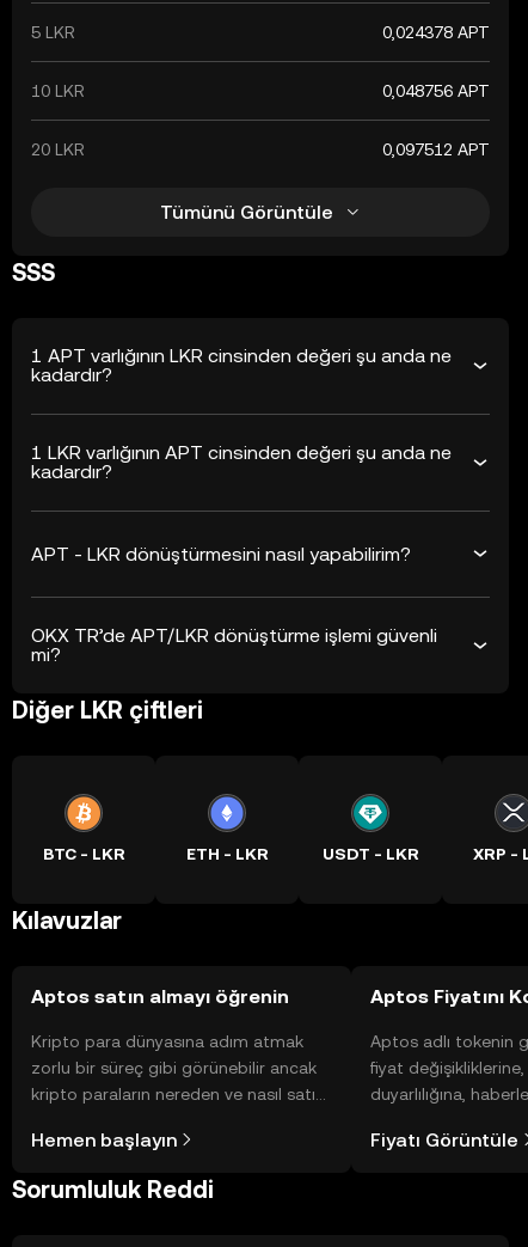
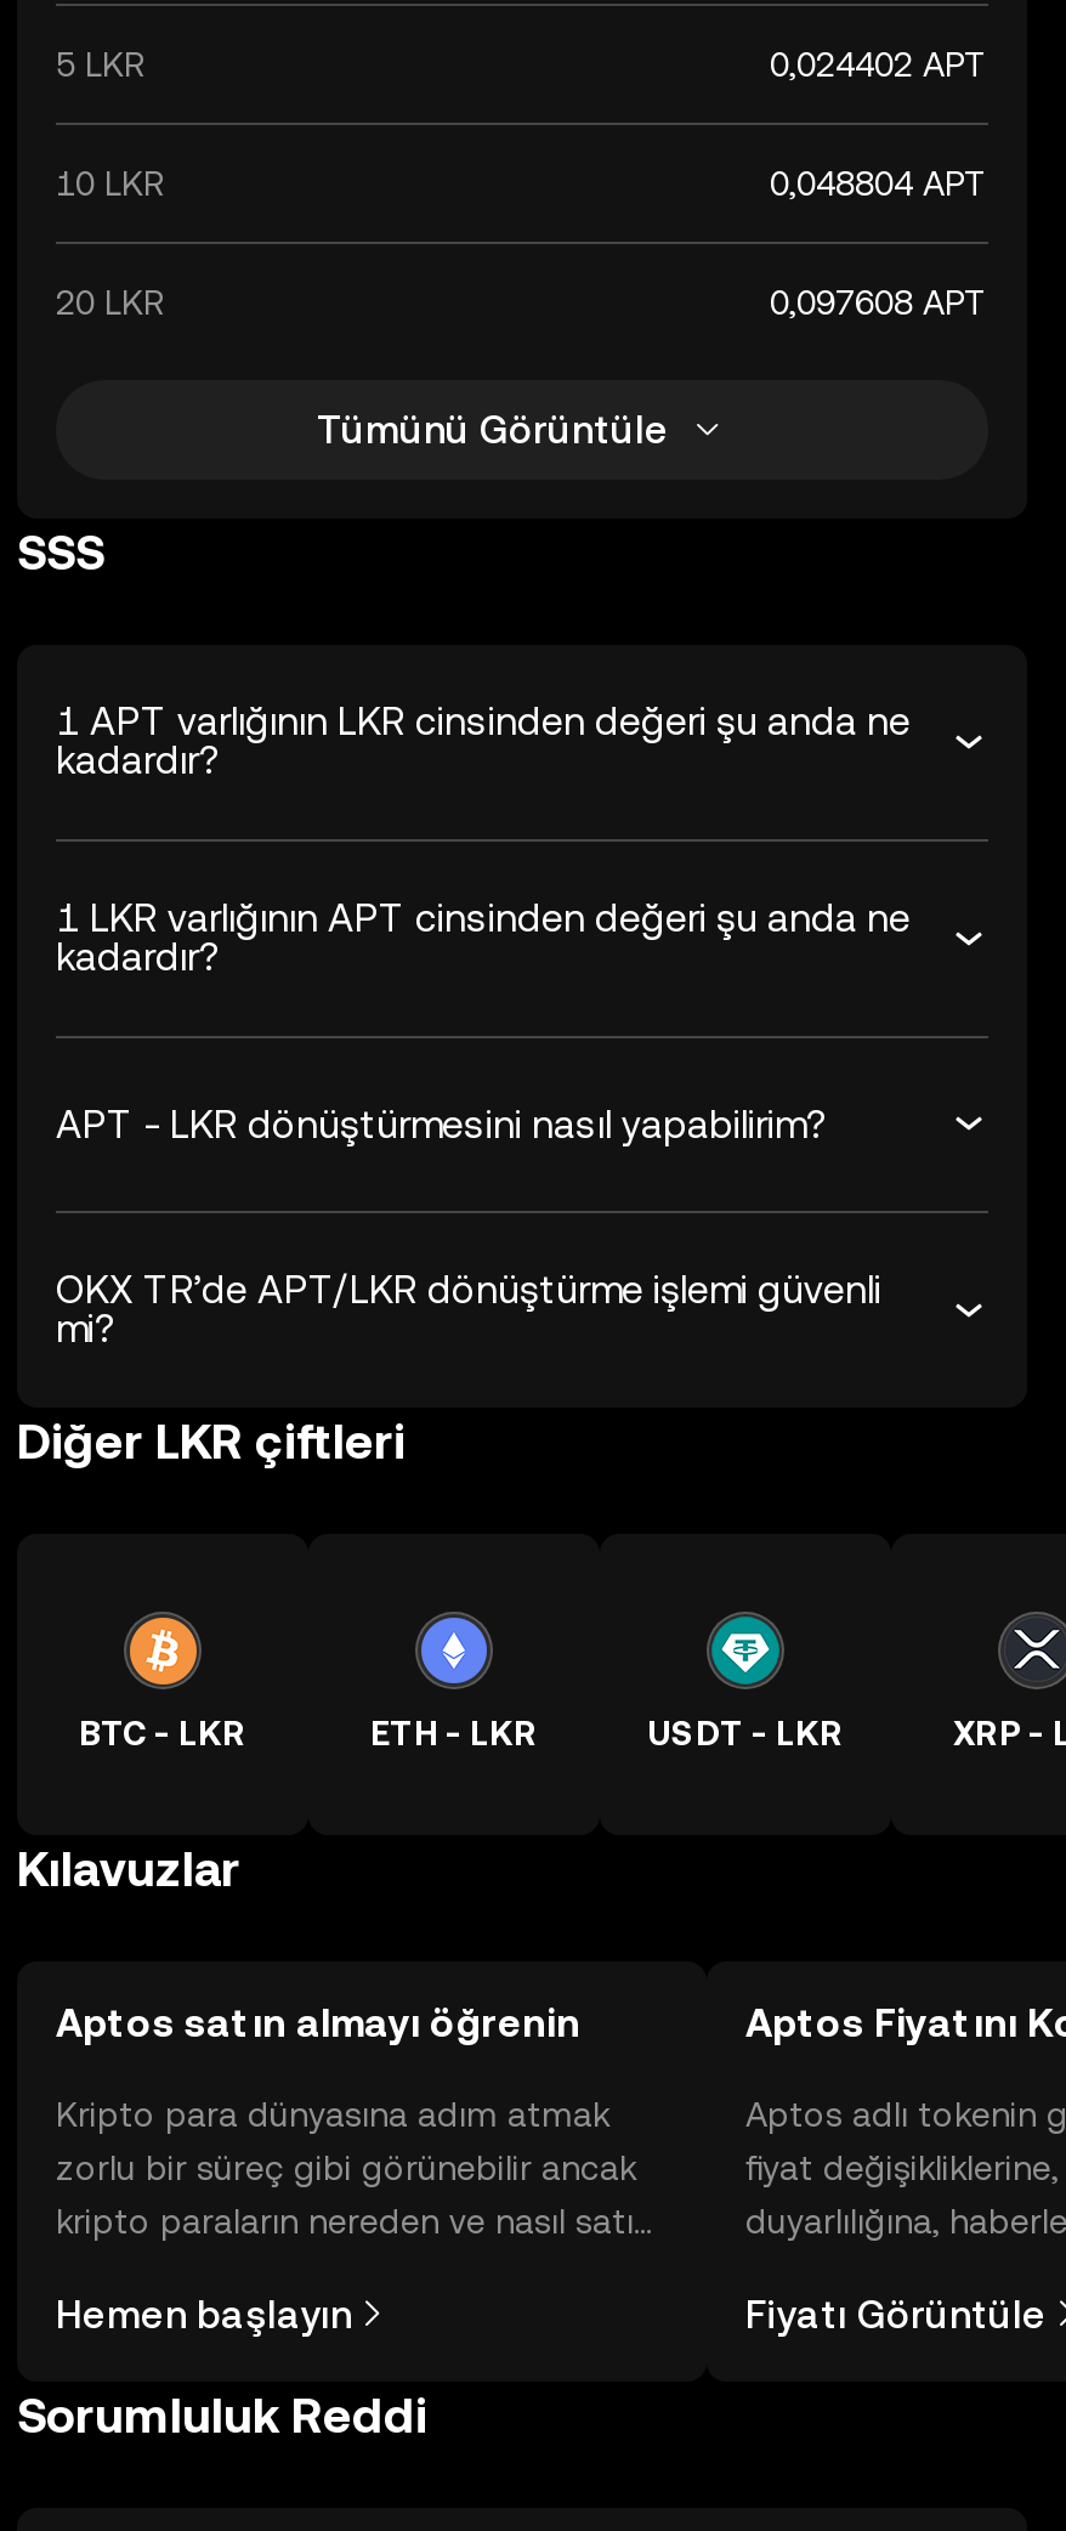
- 0,024378 APT
+ 0,024402 APT

- 0,048756 APT
+ 0,048804 APT

- 0,097512 APT
+ 0,097608 APT
